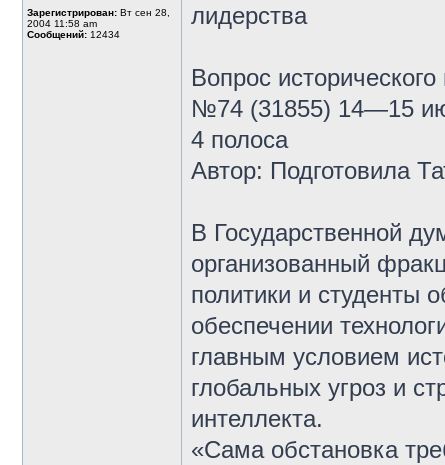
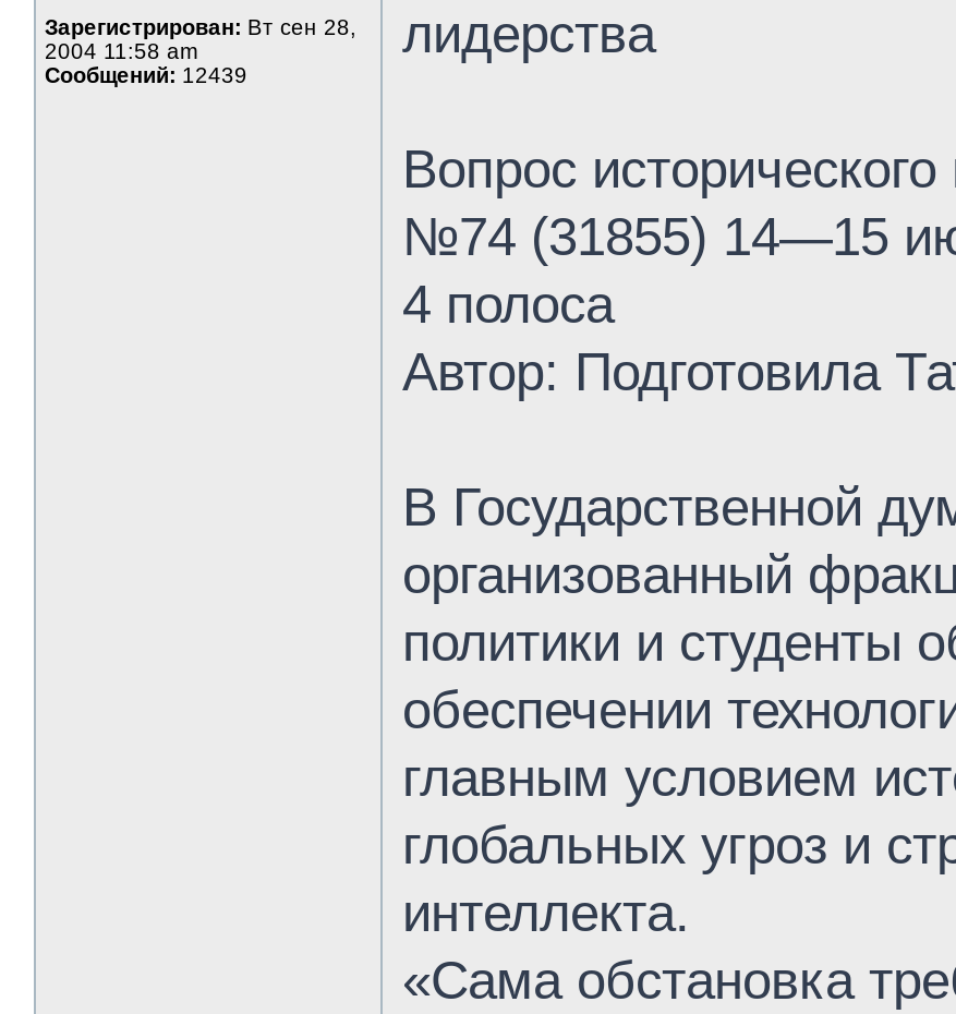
- Сообщений: 12434
+ Сообщений: 12439
